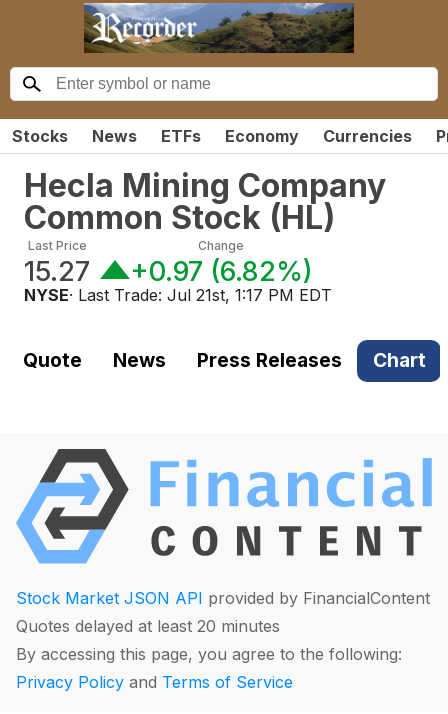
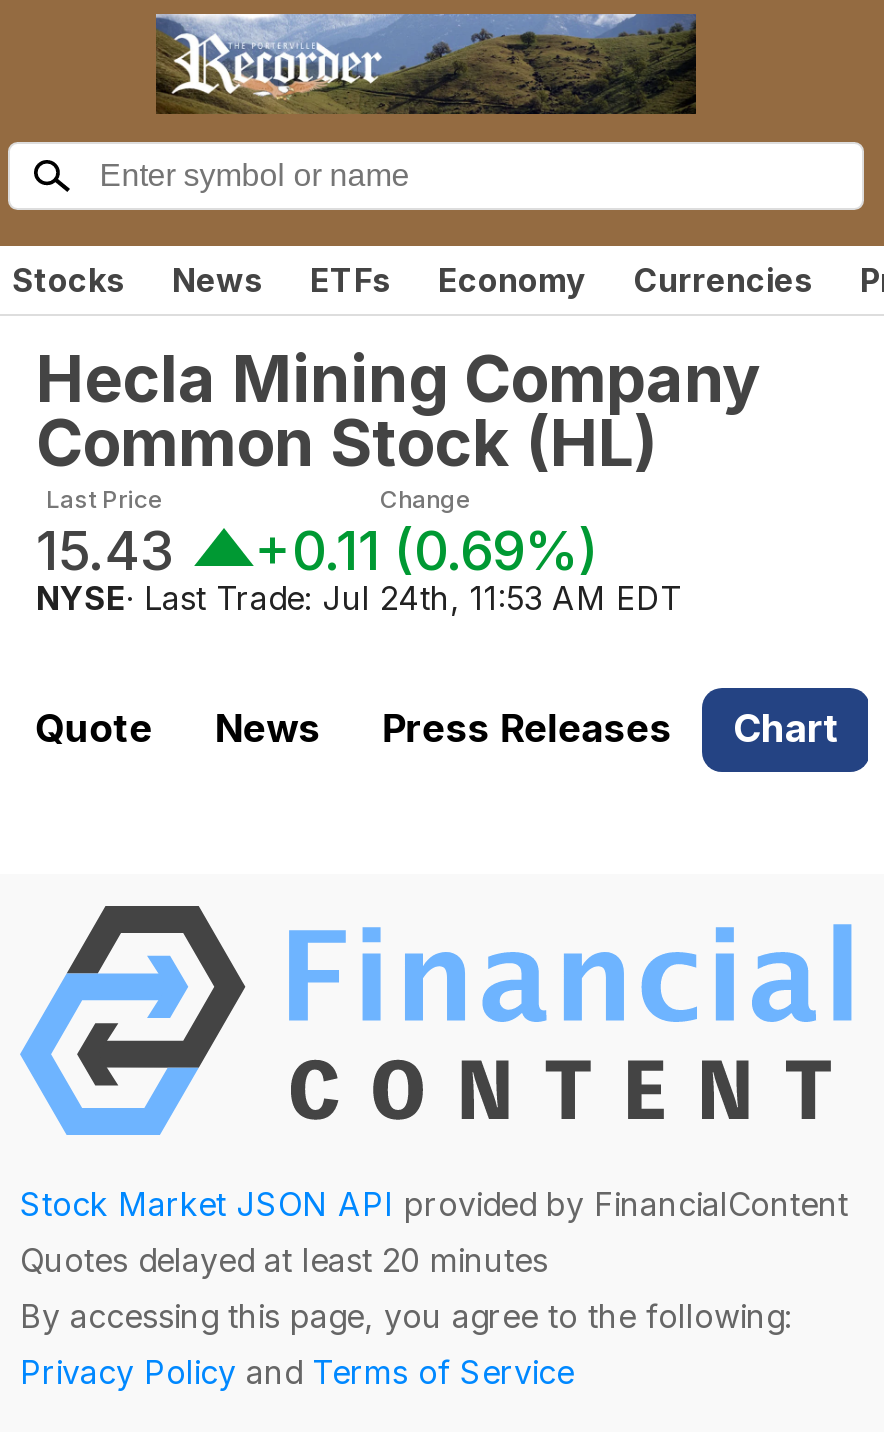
- 15.27
+ 15.43

- +0.97 (6.82%)
+ +0.11 (0.69%)

- NYSE · Last Trade: Jul 21st, 1:17 PM EDT
+ NYSE · Last Trade: Jul 24th, 11:53 AM EDT
